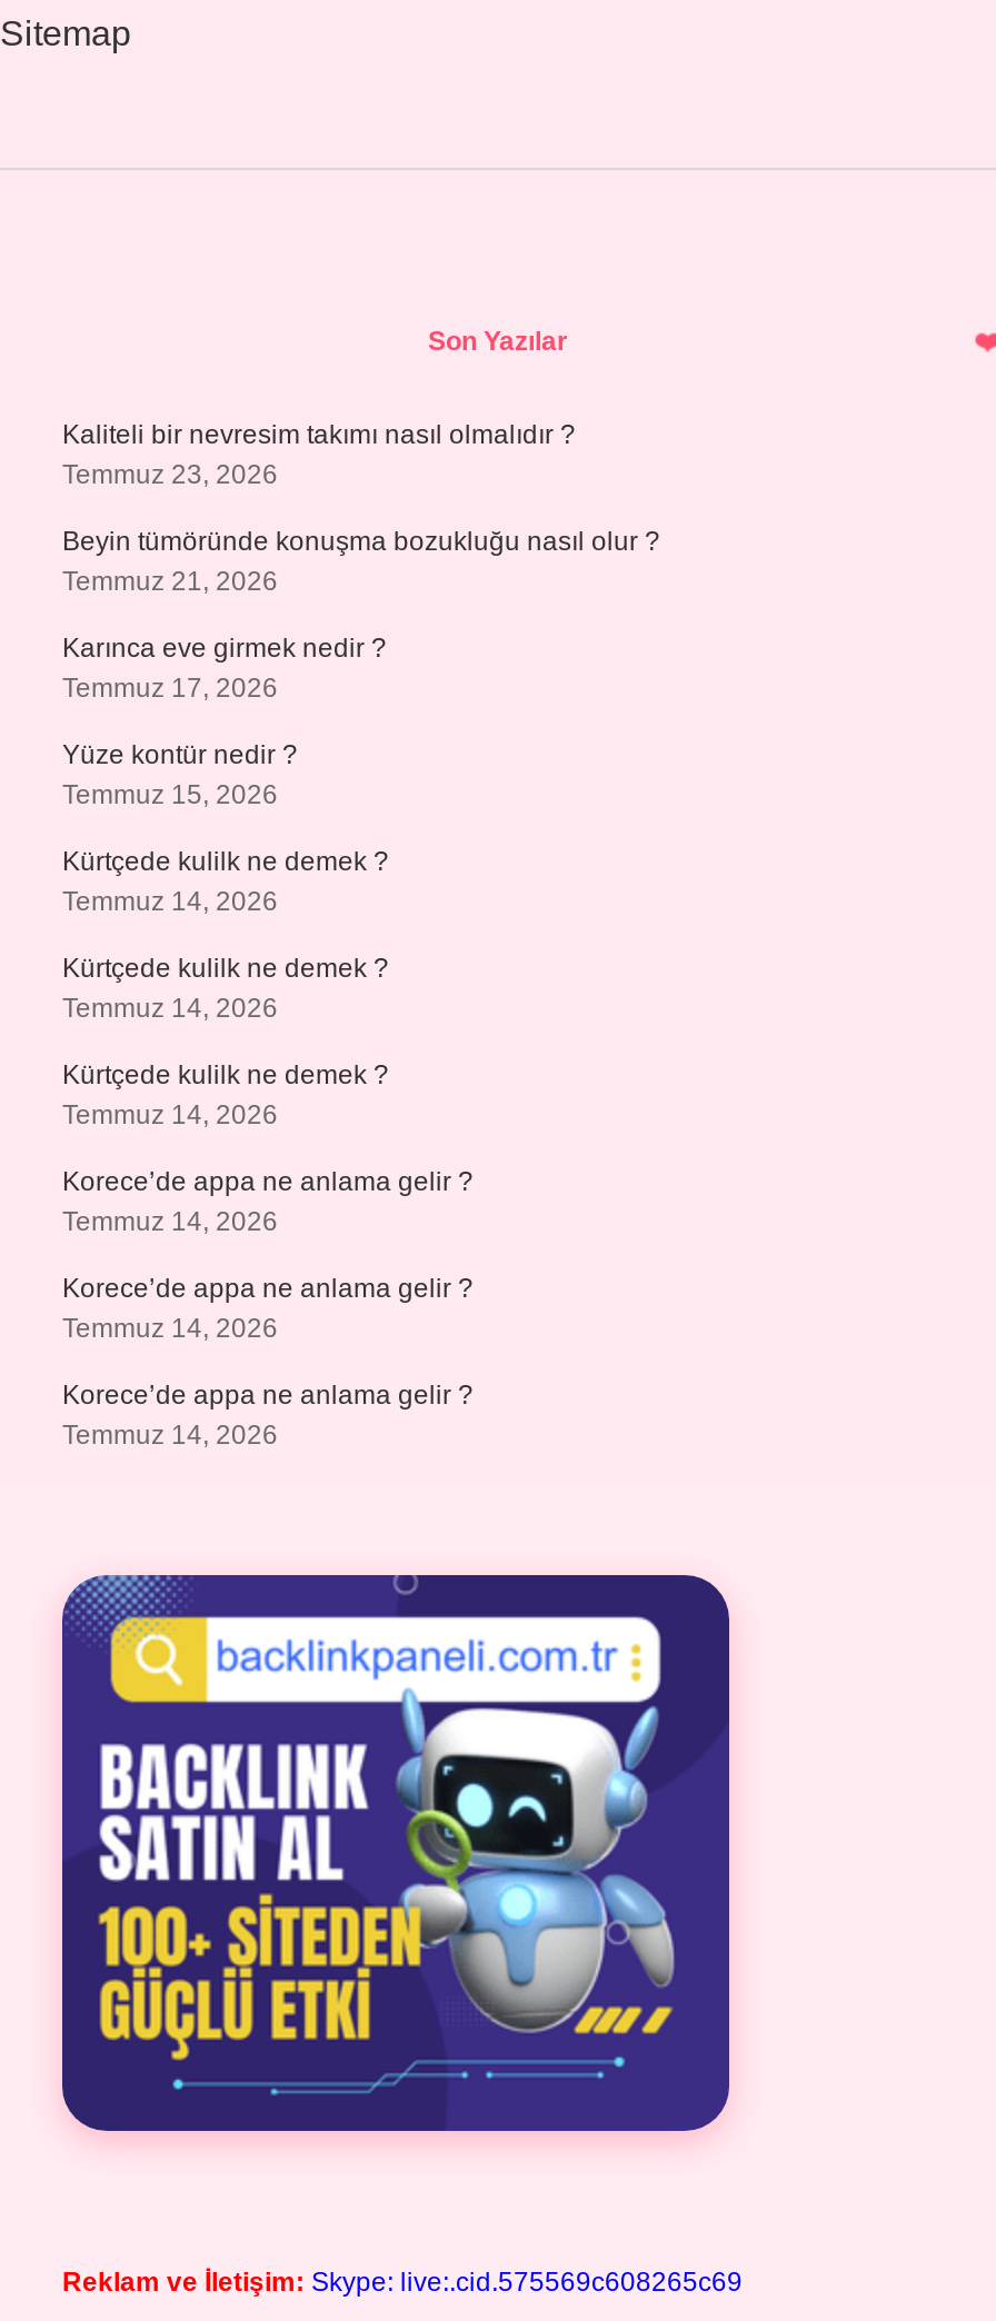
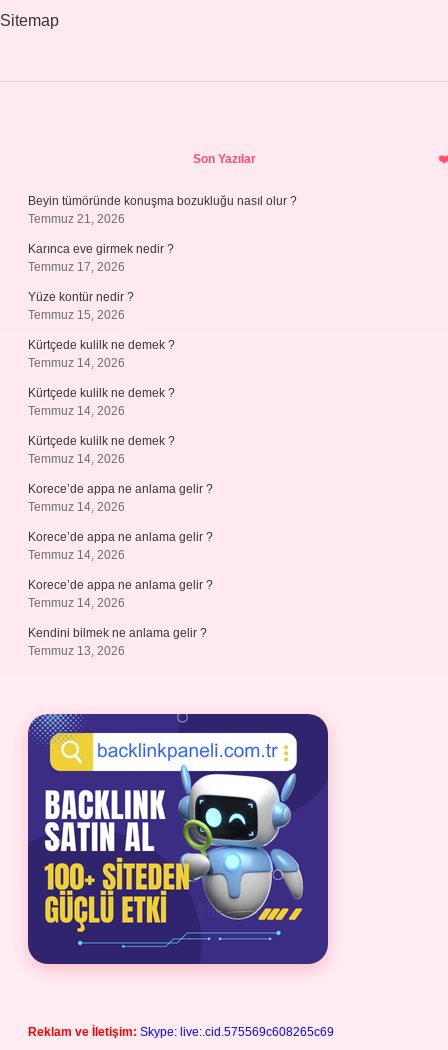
- Kaliteli bir nevresim takımı nasıl olmalıdır ?
- Temmuz 23, 2026

moved up: Beyin tümöründe konuşma bozukluğu nasıl olur ? | Temmuz 21, 2026 | Karınca eve girmek nedir ? | ... | Korece’de appa ne anlama gelir ? | Temmuz 14, 2026

+ Kendini bilmek ne anlama gelir ?
+ Temmuz 13, 2026
